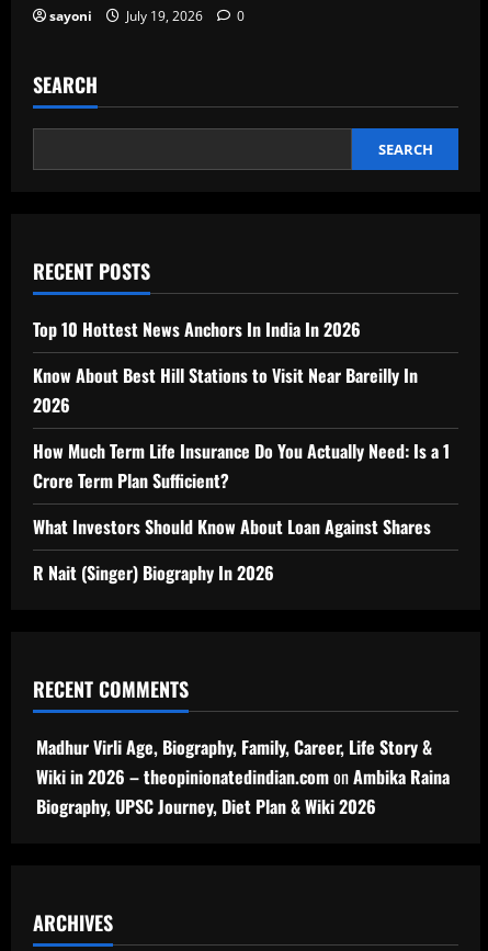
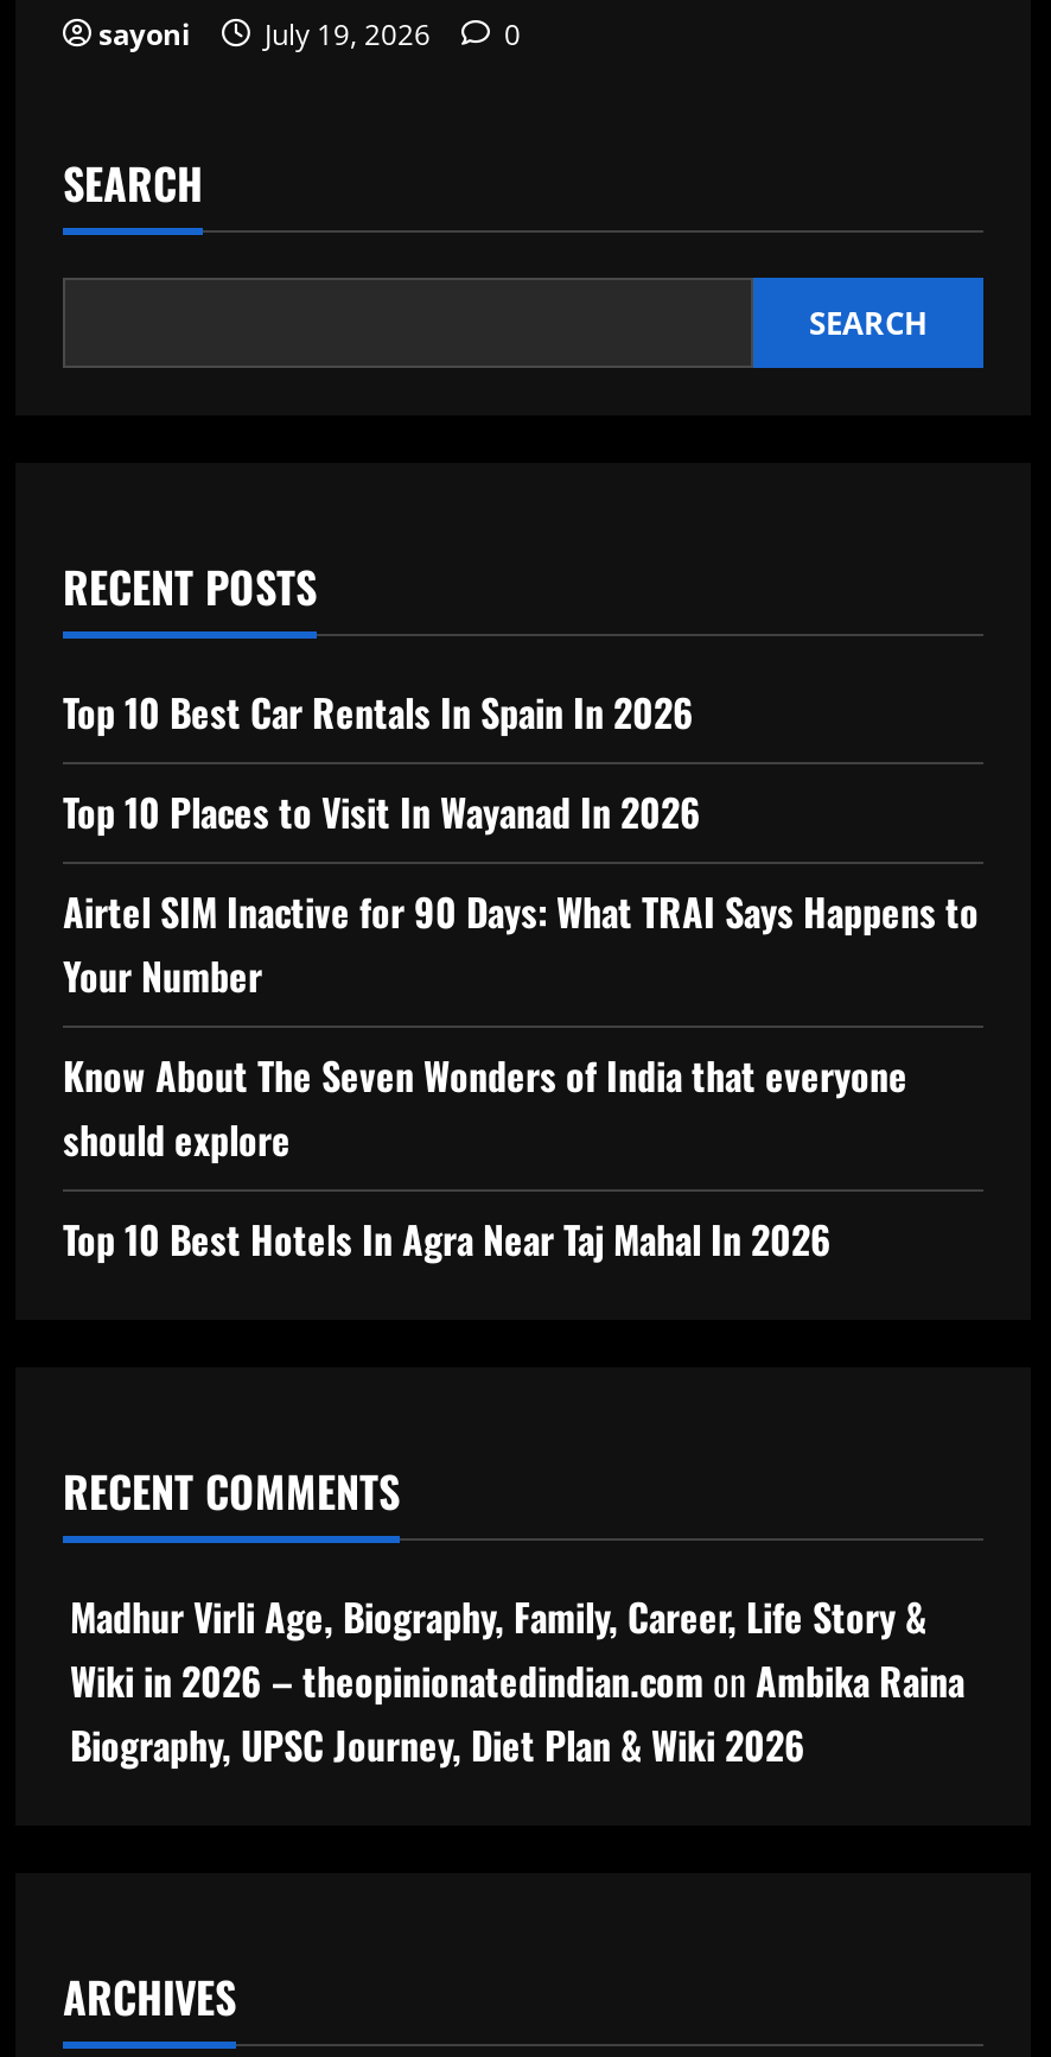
- Top 10 Hottest News Anchors In India In 2026
+ Top 10 Best Car Rentals In Spain In 2026

- Know About Best Hill Stations to Visit Near Bareilly In
- 2026
+ Top 10 Places to Visit In Wayanad In 2026

- How Much Term Life Insurance Do You Actually Need: Is a 1
- Crore Term Plan Sufficient?
+ Airtel SIM Inactive for 90 Days: What TRAI Says Happens to
+ Your Number

- What Investors Should Know About Loan Against Shares
+ Know About The Seven Wonders of India that everyone
+ should explore

- R Nait (Singer) Biography In 2026
+ Top 10 Best Hotels In Agra Near Taj Mahal In 2026
